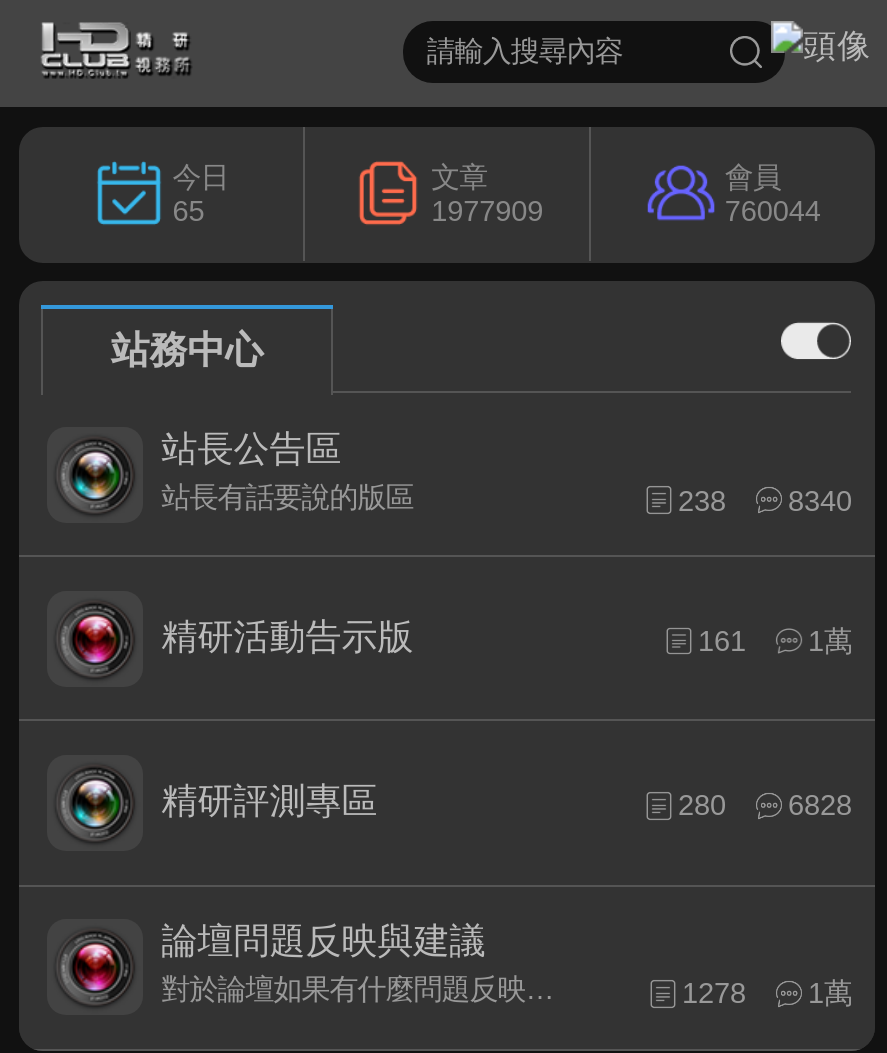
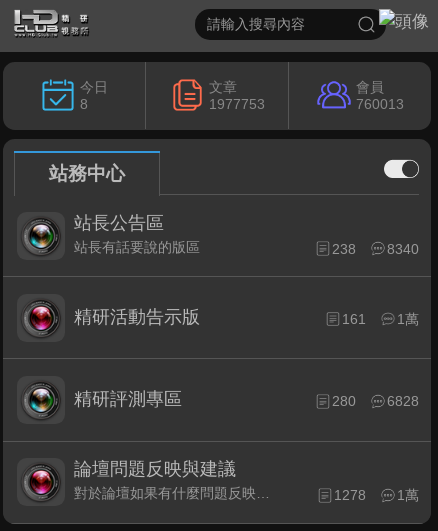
- 65
+ 8

- 1977909
+ 1977753

- 760044
+ 760013
